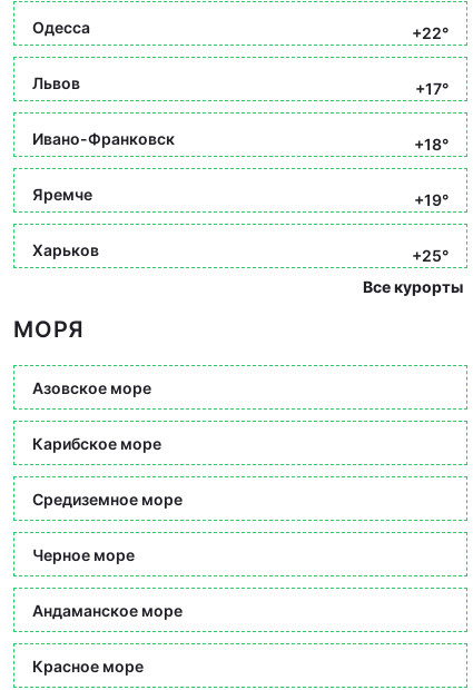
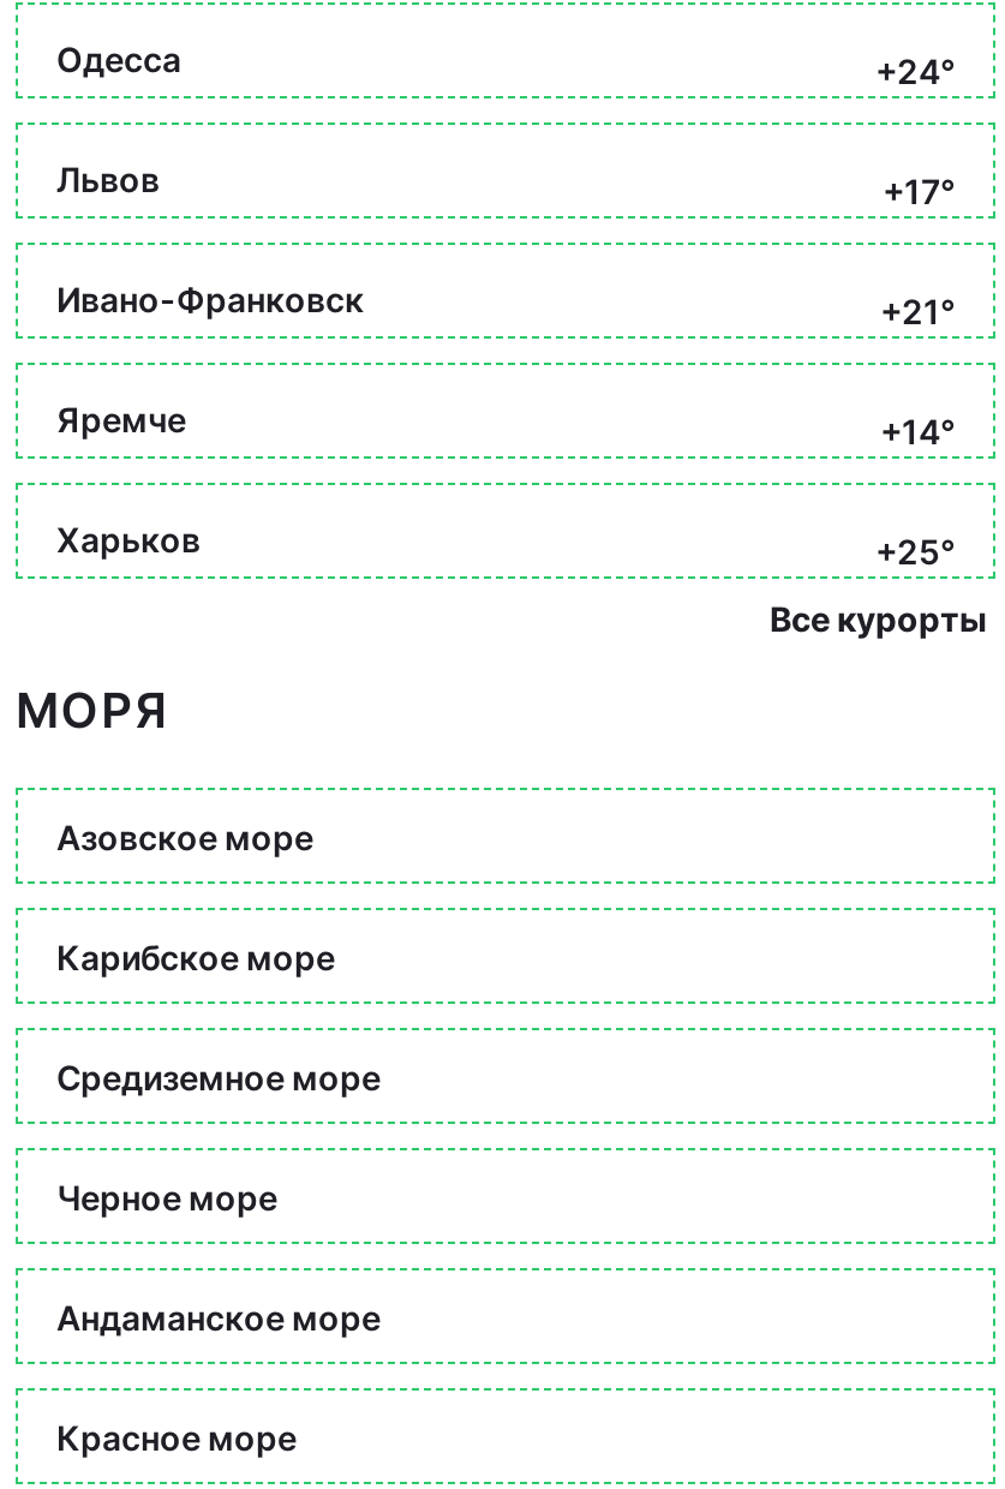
- +22°
+ +24°

- +18°
+ +21°

- +19°
+ +14°
